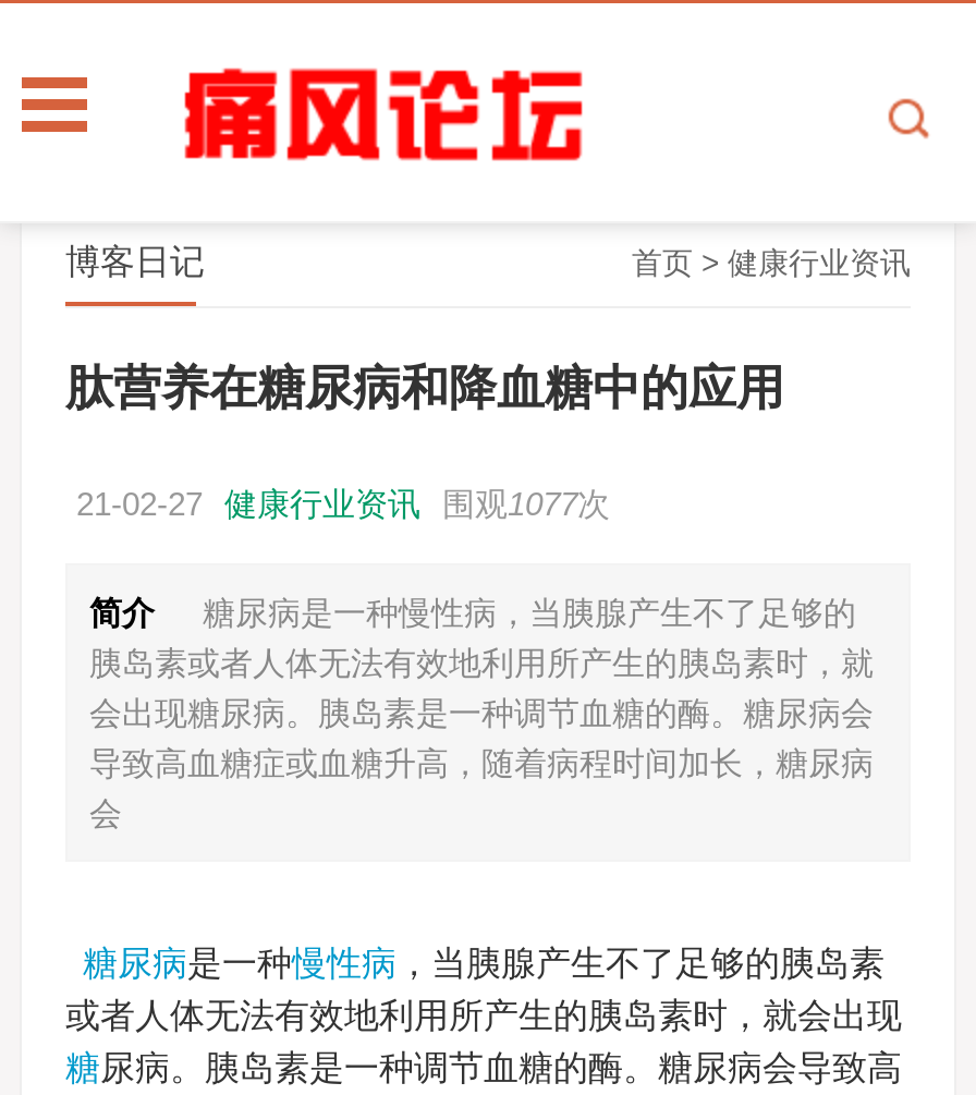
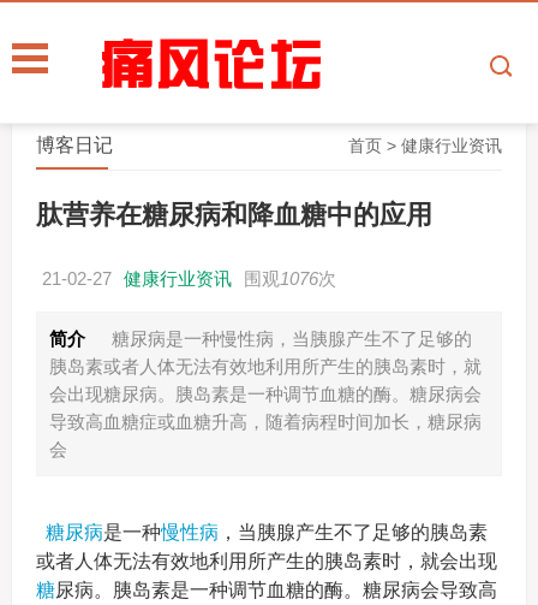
- 21-02-27 健康行业资讯 围观1077次
+ 21-02-27 健康行业资讯 围观1076次
